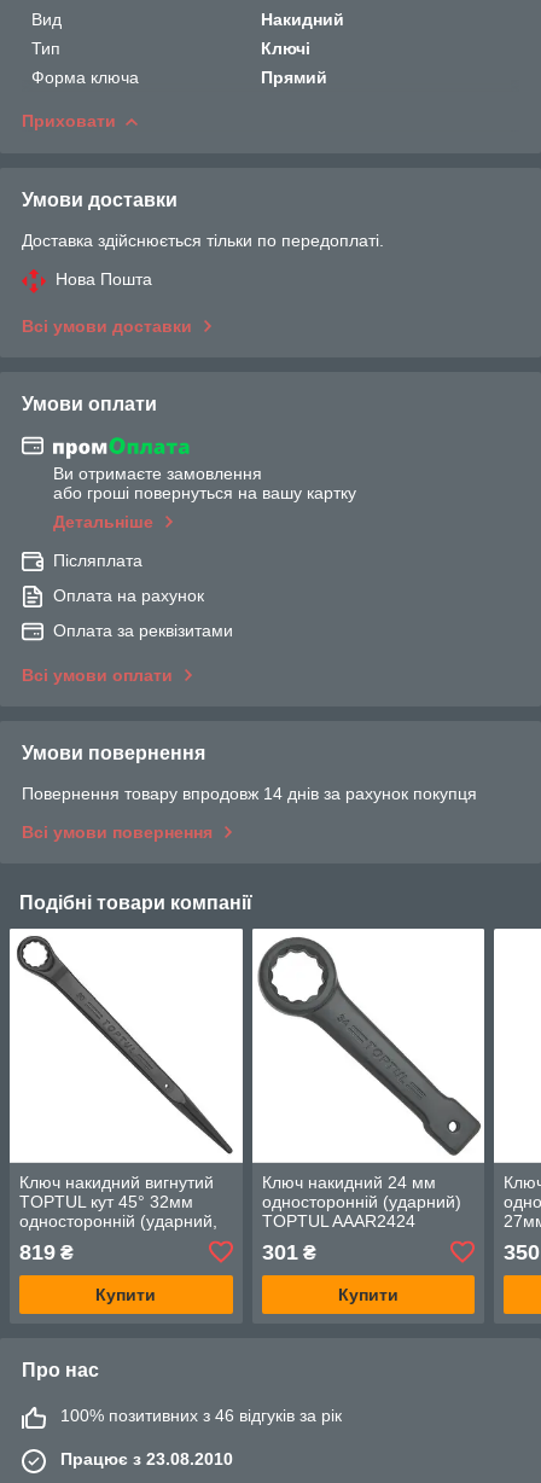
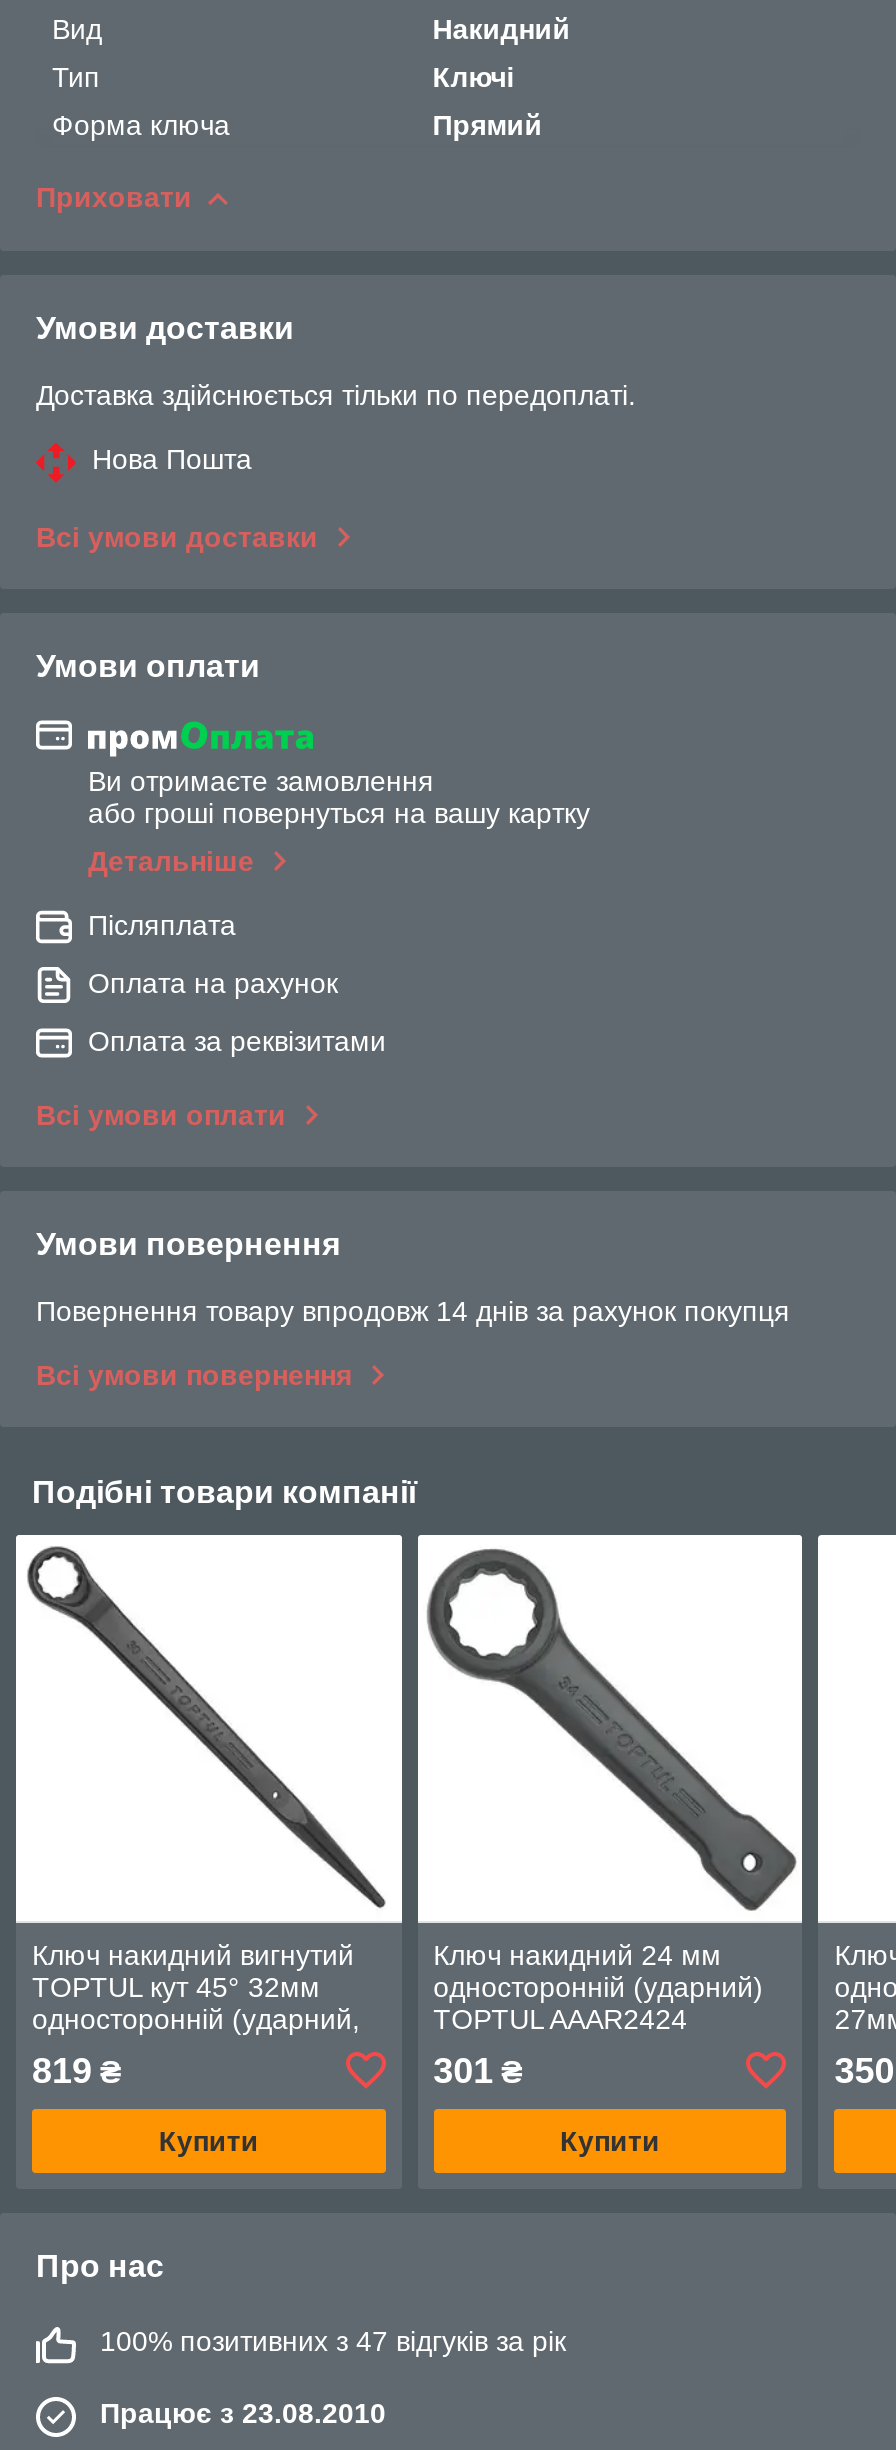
- 100% позитивних з 46 відгуків за рік
+ 100% позитивних з 47 відгуків за рік
